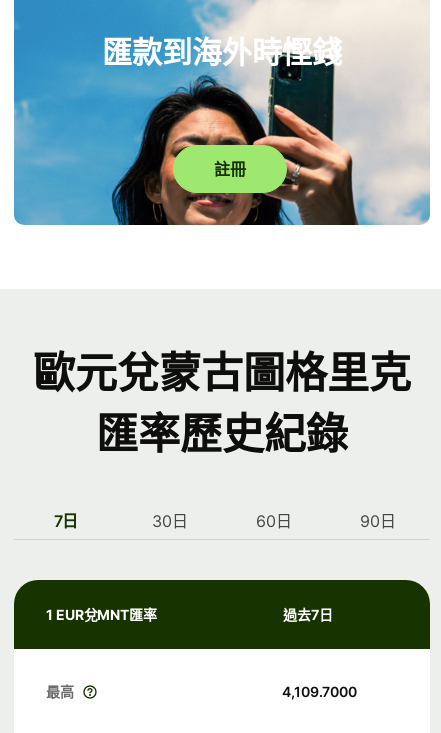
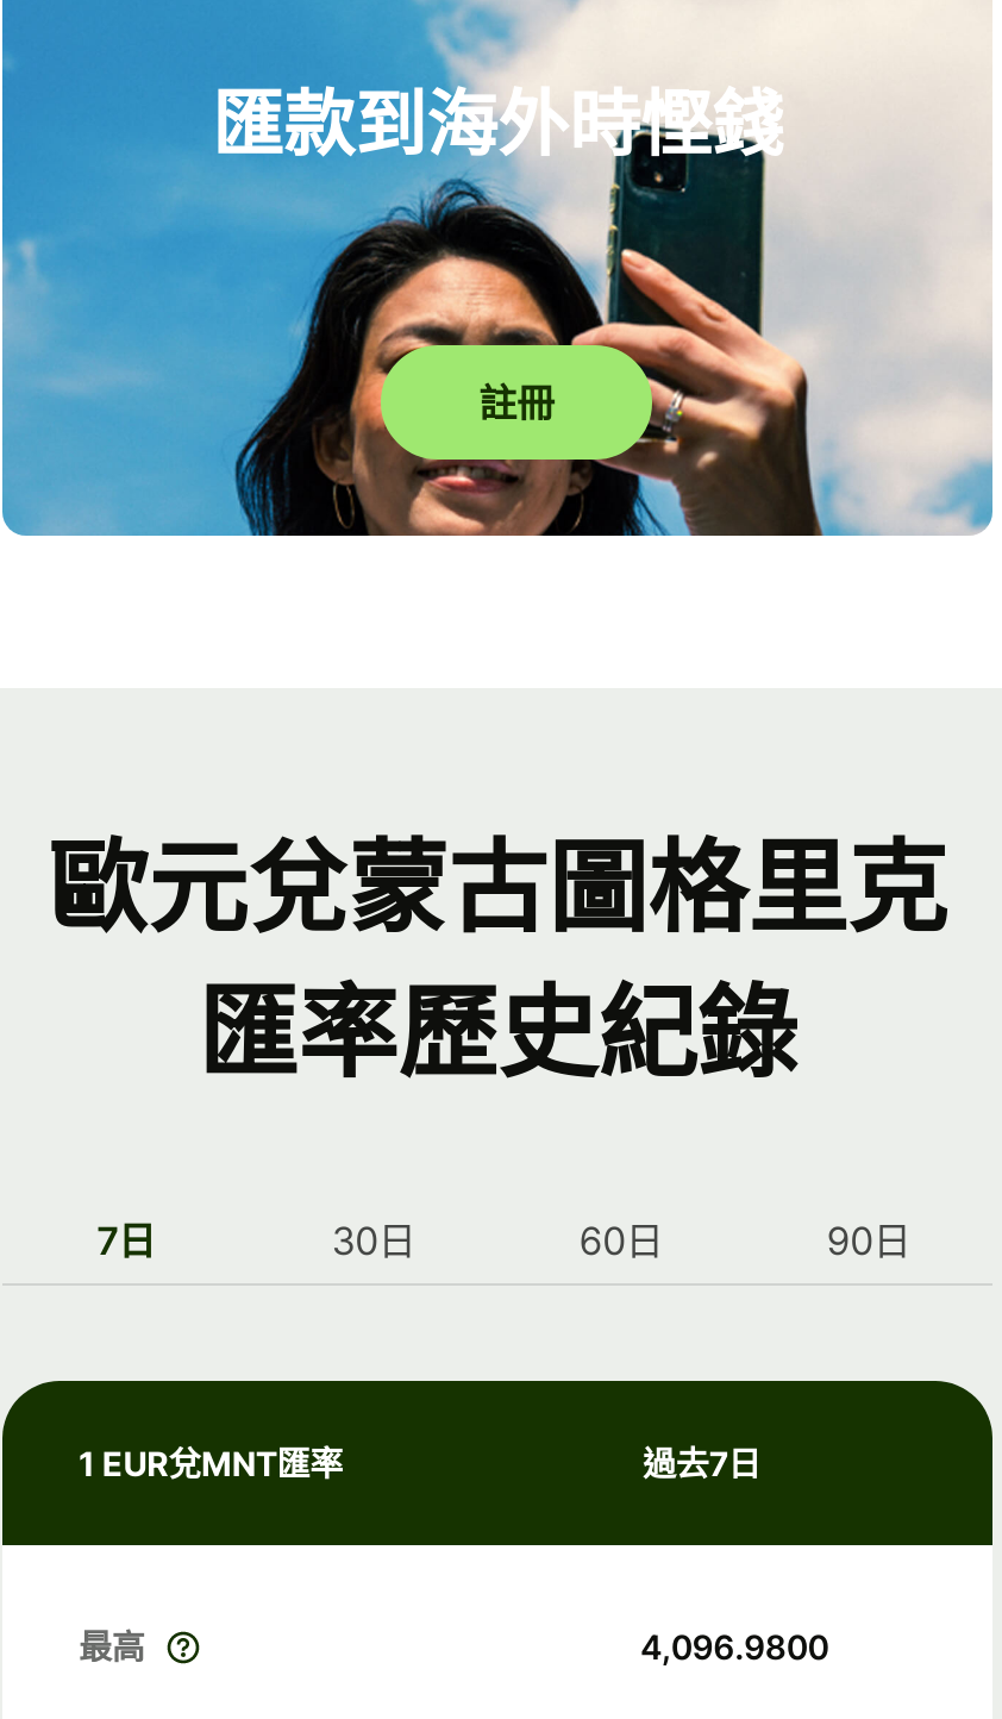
- 4,109.7000
+ 4,096.9800
